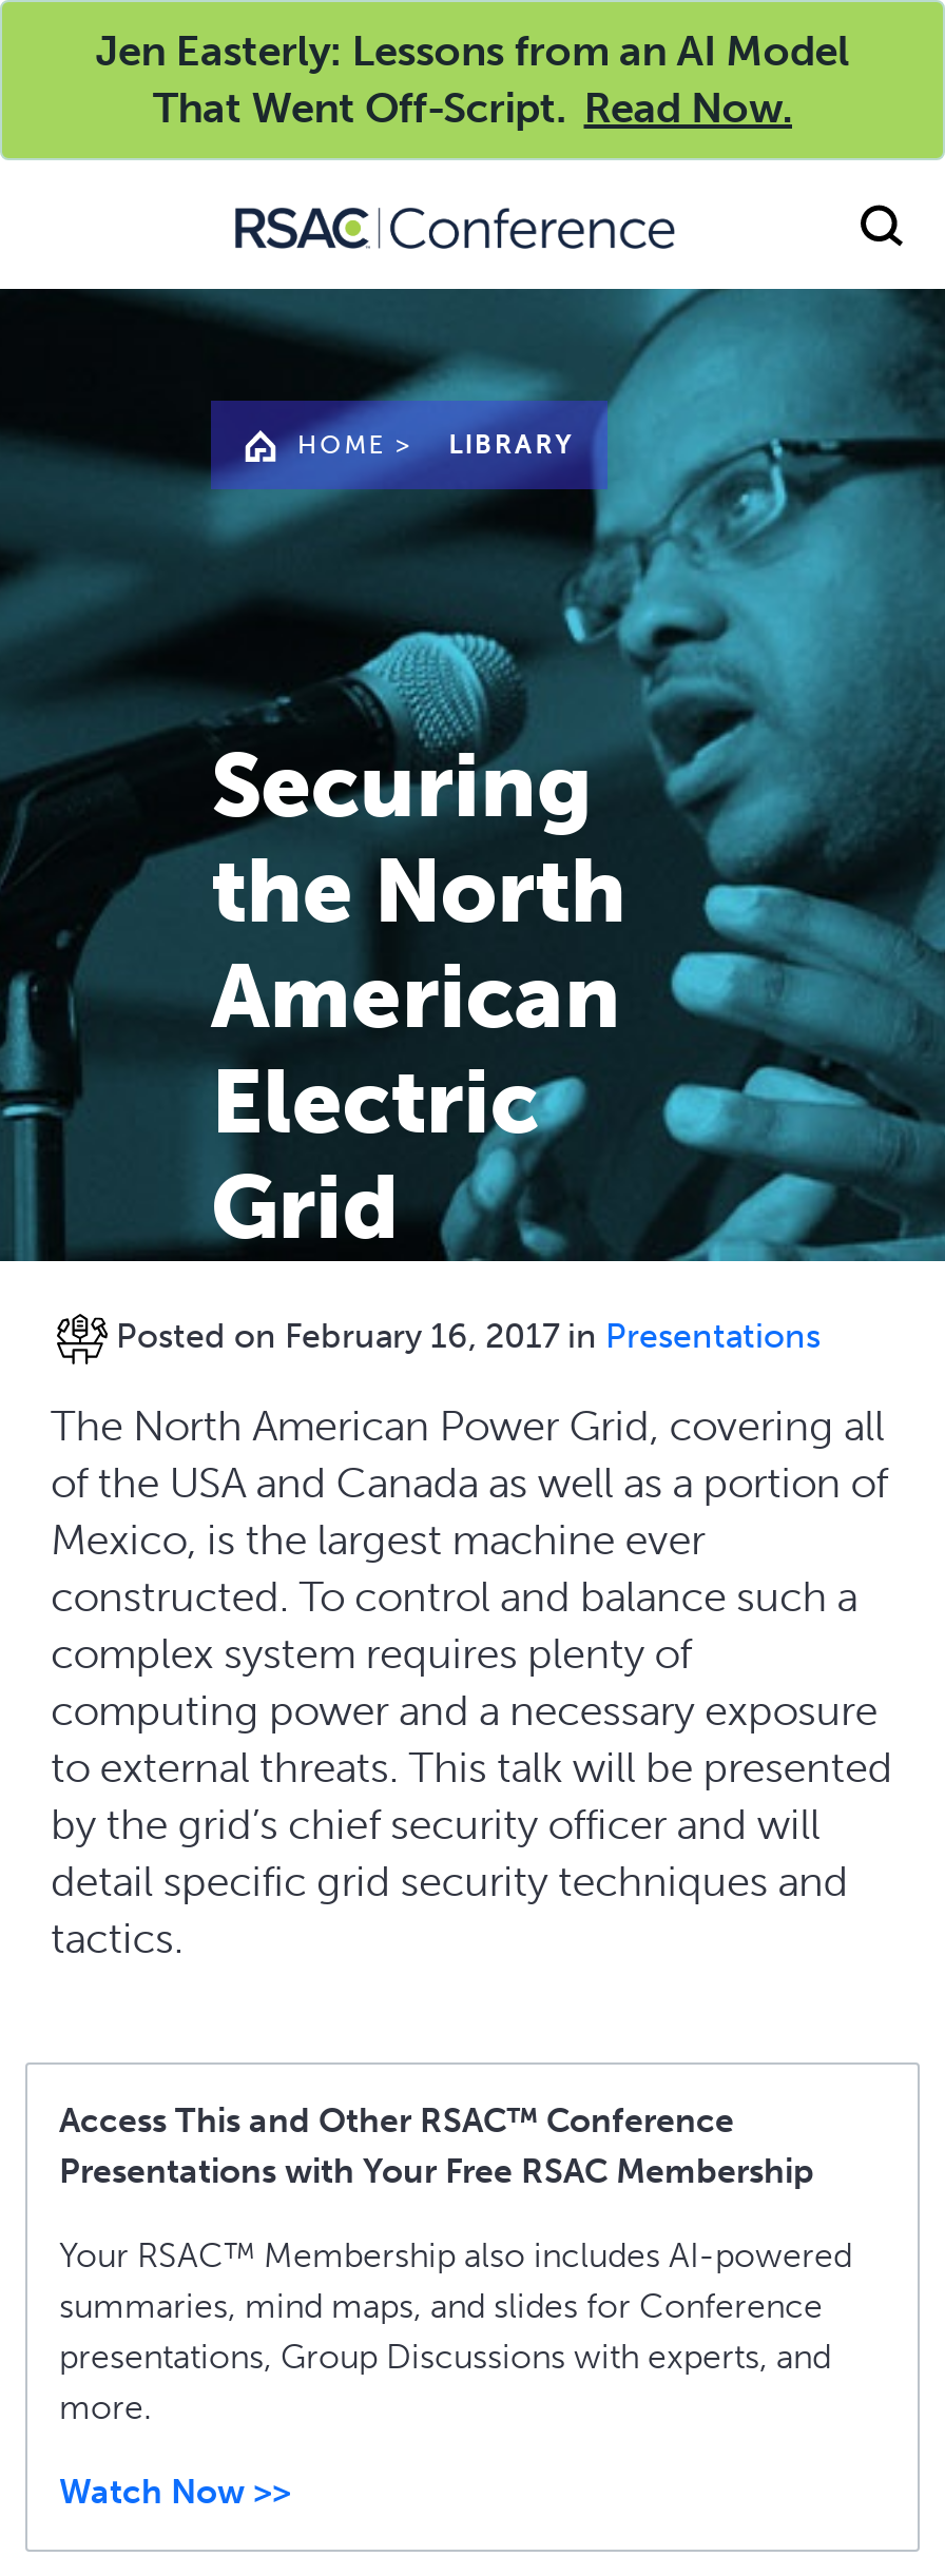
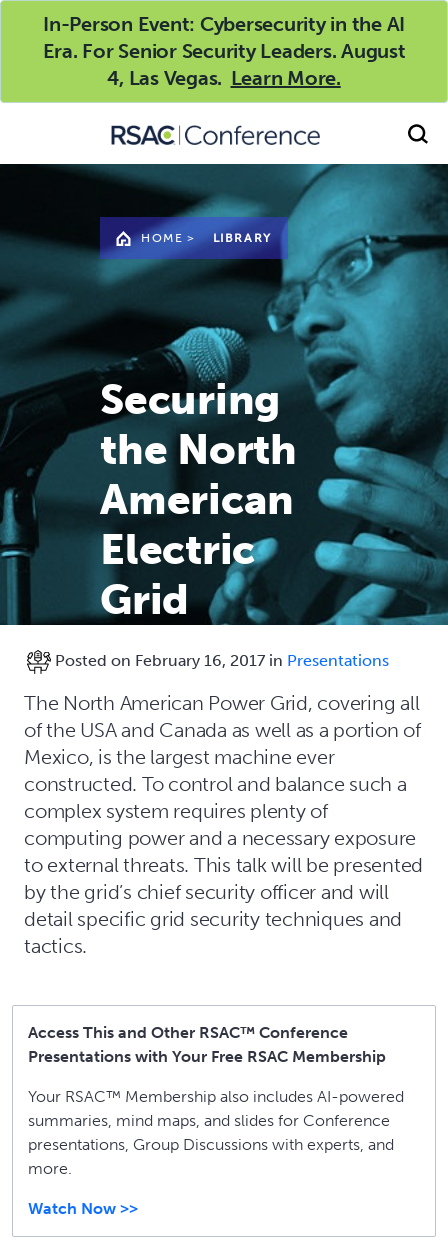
- Jen Easterly: Lessons from an AI Model
- That Went Off-Script. Read Now.
+ In-Person Event: Cybersecurity in the AI
+ Era. For Senior Security Leaders. August
+ 4, Las Vegas. Learn More.
